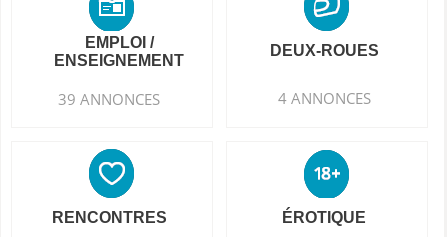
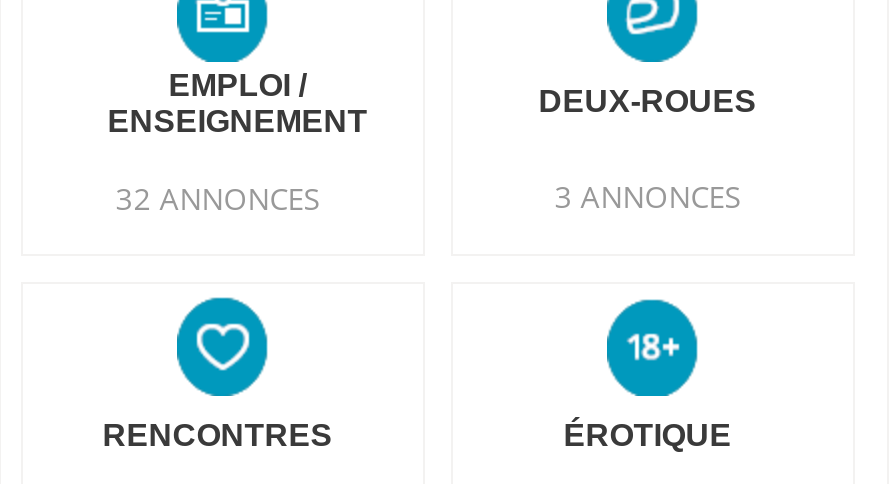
- 39 ANNONCES
+ 32 ANNONCES

- 4 ANNONCES
+ 3 ANNONCES
